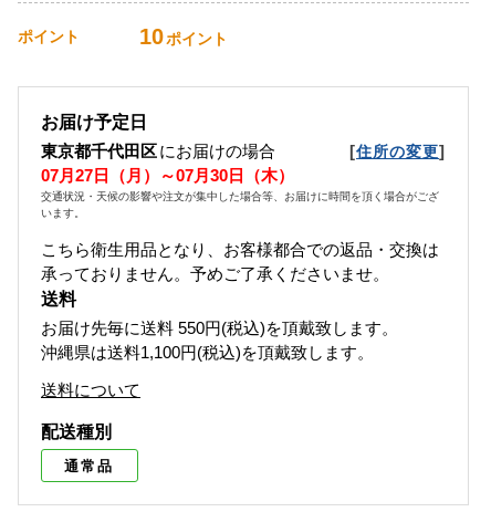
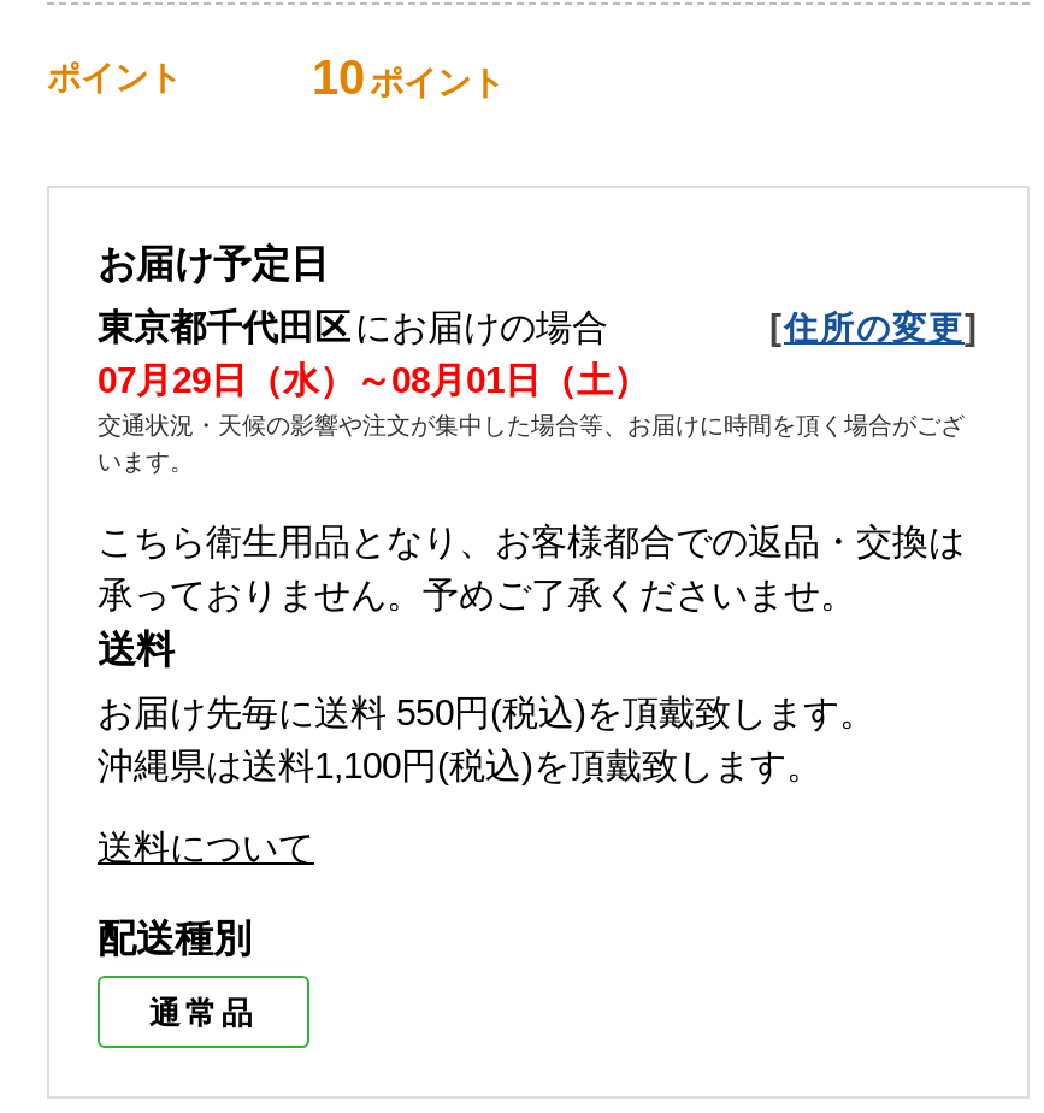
- 07月27日（月）～07月30日（木）
+ 07月29日（水）～08月01日（土）
